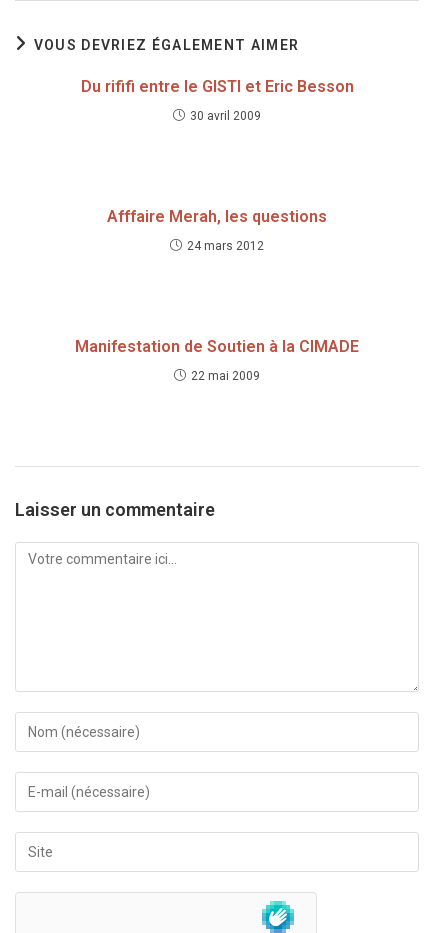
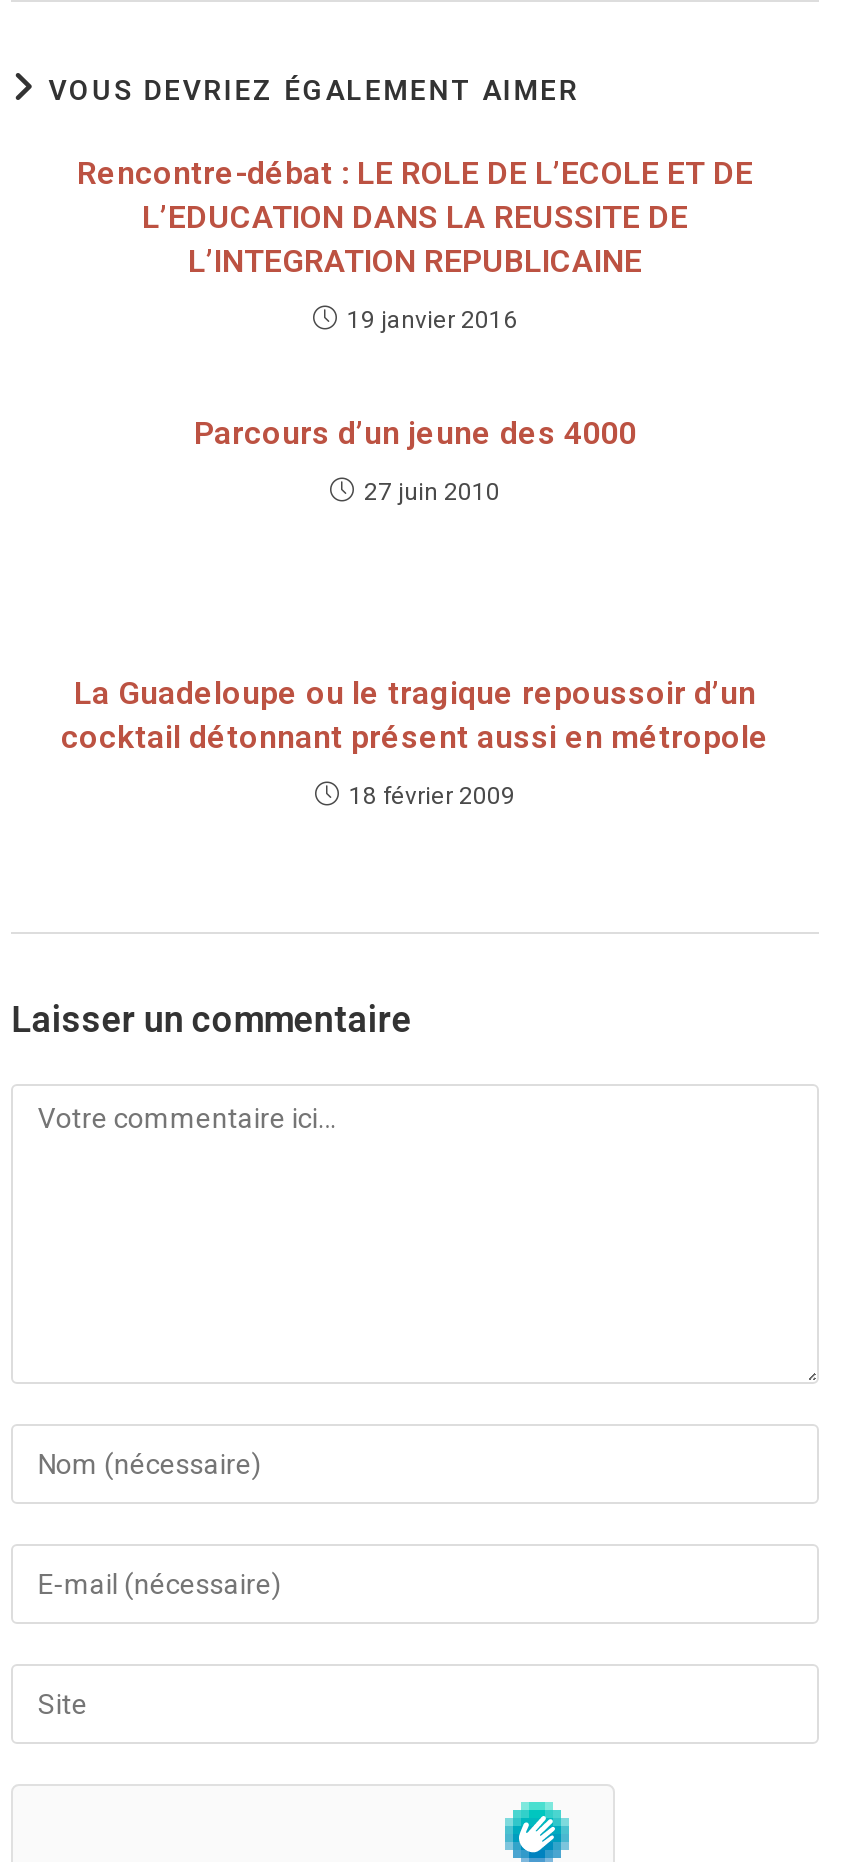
- Du rififi entre le GISTI et Eric Besson
+ Rencontre-débat : LE ROLE DE L’ECOLE ET DE
+ L’EDUCATION DANS LA REUSSITE DE
+ L’INTEGRATION REPUBLICAINE

- 30 avril 2009
+ 19 janvier 2016

- Afffaire Merah, les questions
+ Parcours d’un jeune des 4000

- 24 mars 2012
+ 27 juin 2010

- Manifestation de Soutien à la CIMADE
+ La Guadeloupe ou le tragique repoussoir d’un
+ cocktail détonnant présent aussi en métropole

- 22 mai 2009
+ 18 février 2009
